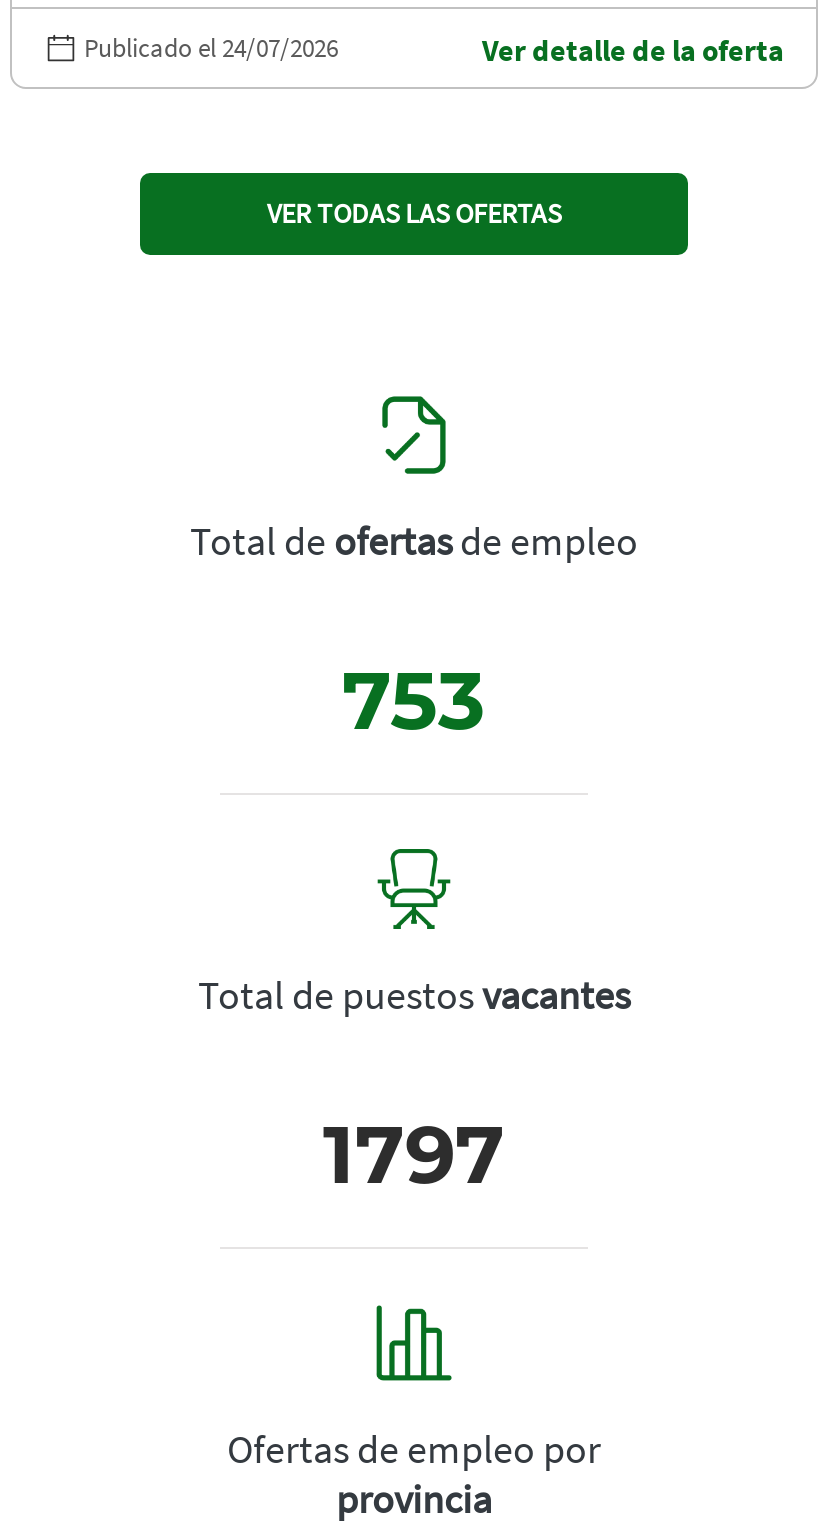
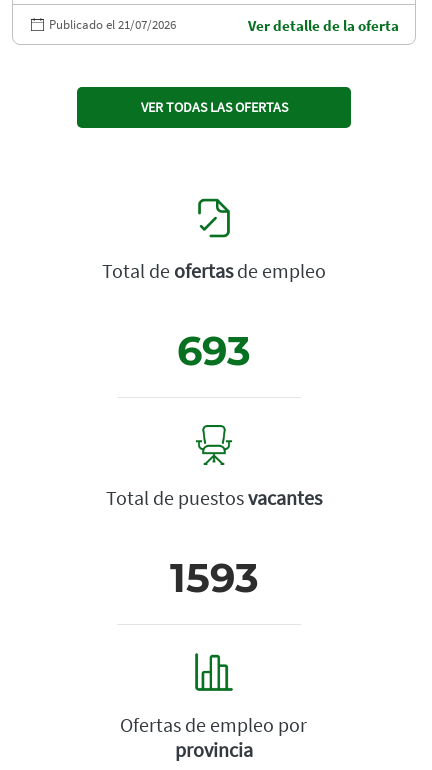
- Publicado el 24/07/2026
+ Publicado el 21/07/2026

- 753
+ 693

- 1797
+ 1593
